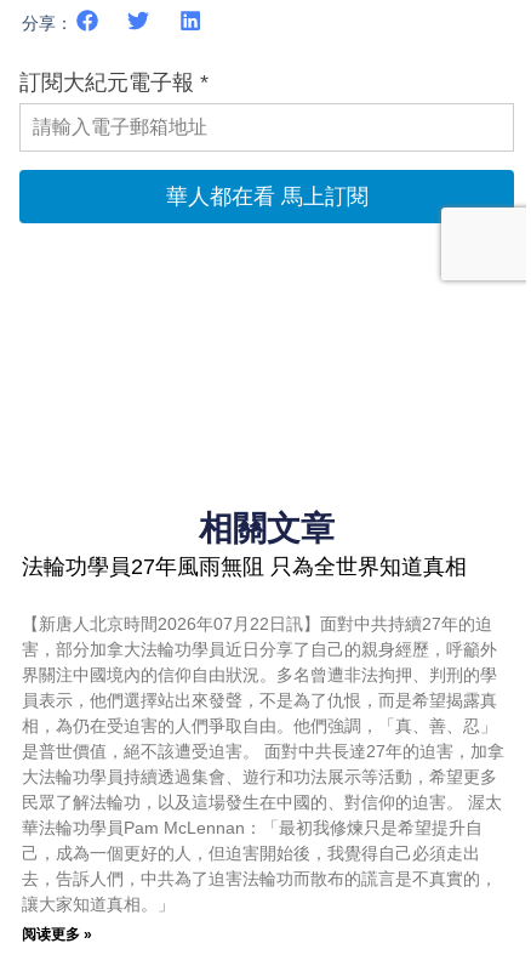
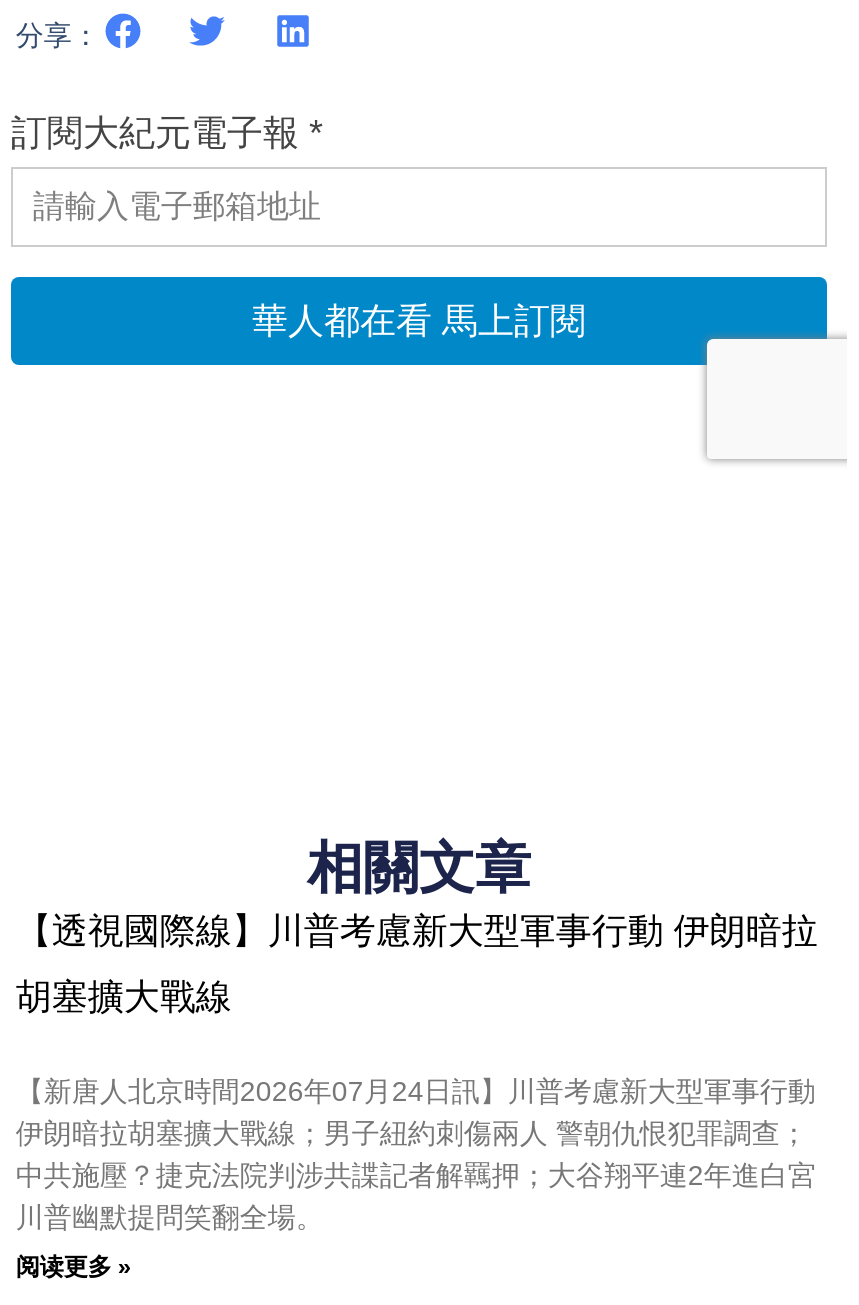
- 法輪功學員27年風雨無阻 只為全世界知道真相
- 【新唐人北京時間2026年07月22日訊】面對中共持續27年的迫
- 害，部分加拿大法輪功學員近日分享了自己的親身經歷，呼籲外
- 界關注中國境內的信仰自由狀況。多名曾遭非法拘押、判刑的學
- 員表示，他們選擇站出來發聲，不是為了仇恨，而是希望揭露真
- 相，為仍在受迫害的人們爭取自由。他們強調，「真、善、忍」
- 是普世價值，絕不該遭受迫害。 面對中共長達27年的迫害，加拿
- 大法輪功學員持續透過集會、遊行和功法展示等活動，希望更多
- 民眾了解法輪功，以及這場發生在中國的、對信仰的迫害。 渥太
- 華法輪功學員Pam McLennan：「最初我修煉只是希望提升自
- 己，成為一個更好的人，但迫害開始後，我覺得自己必須走出
- 去，告訴人們，中共為了迫害法輪功而散布的謊言是不真實的，
- 讓大家知道真相。」
+ 【透視國際線】川普考慮新大型軍事行動 伊朗暗拉
+ 胡塞擴大戰線
+ 【新唐人北京時間2026年07月24日訊】川普考慮新大型軍事行動
+ 伊朗暗拉胡塞擴大戰線；男子紐約刺傷兩人 警朝仇恨犯罪調查；
+ 中共施壓？捷克法院判涉共諜記者解羈押；大谷翔平連2年進白宮
+ 川普幽默提問笑翻全場。
